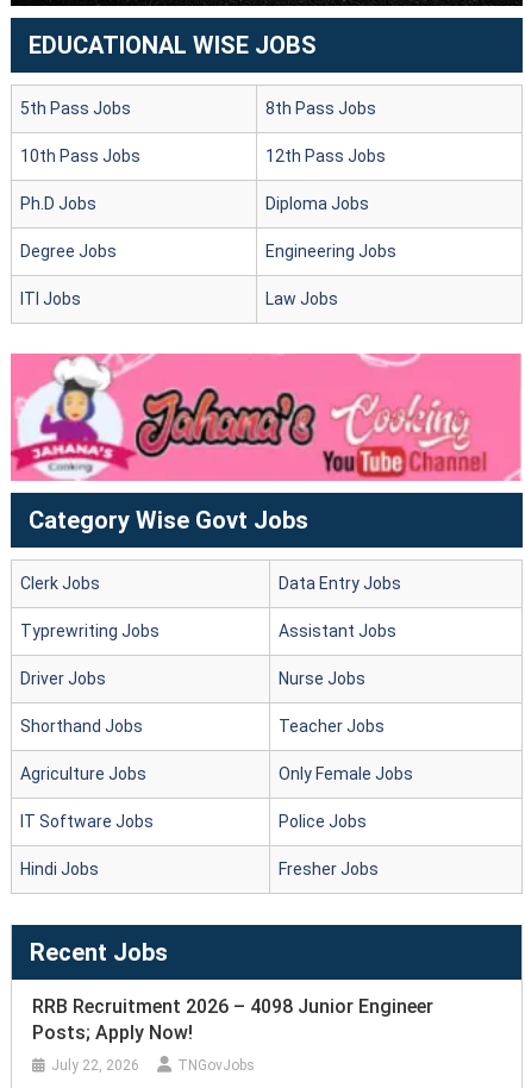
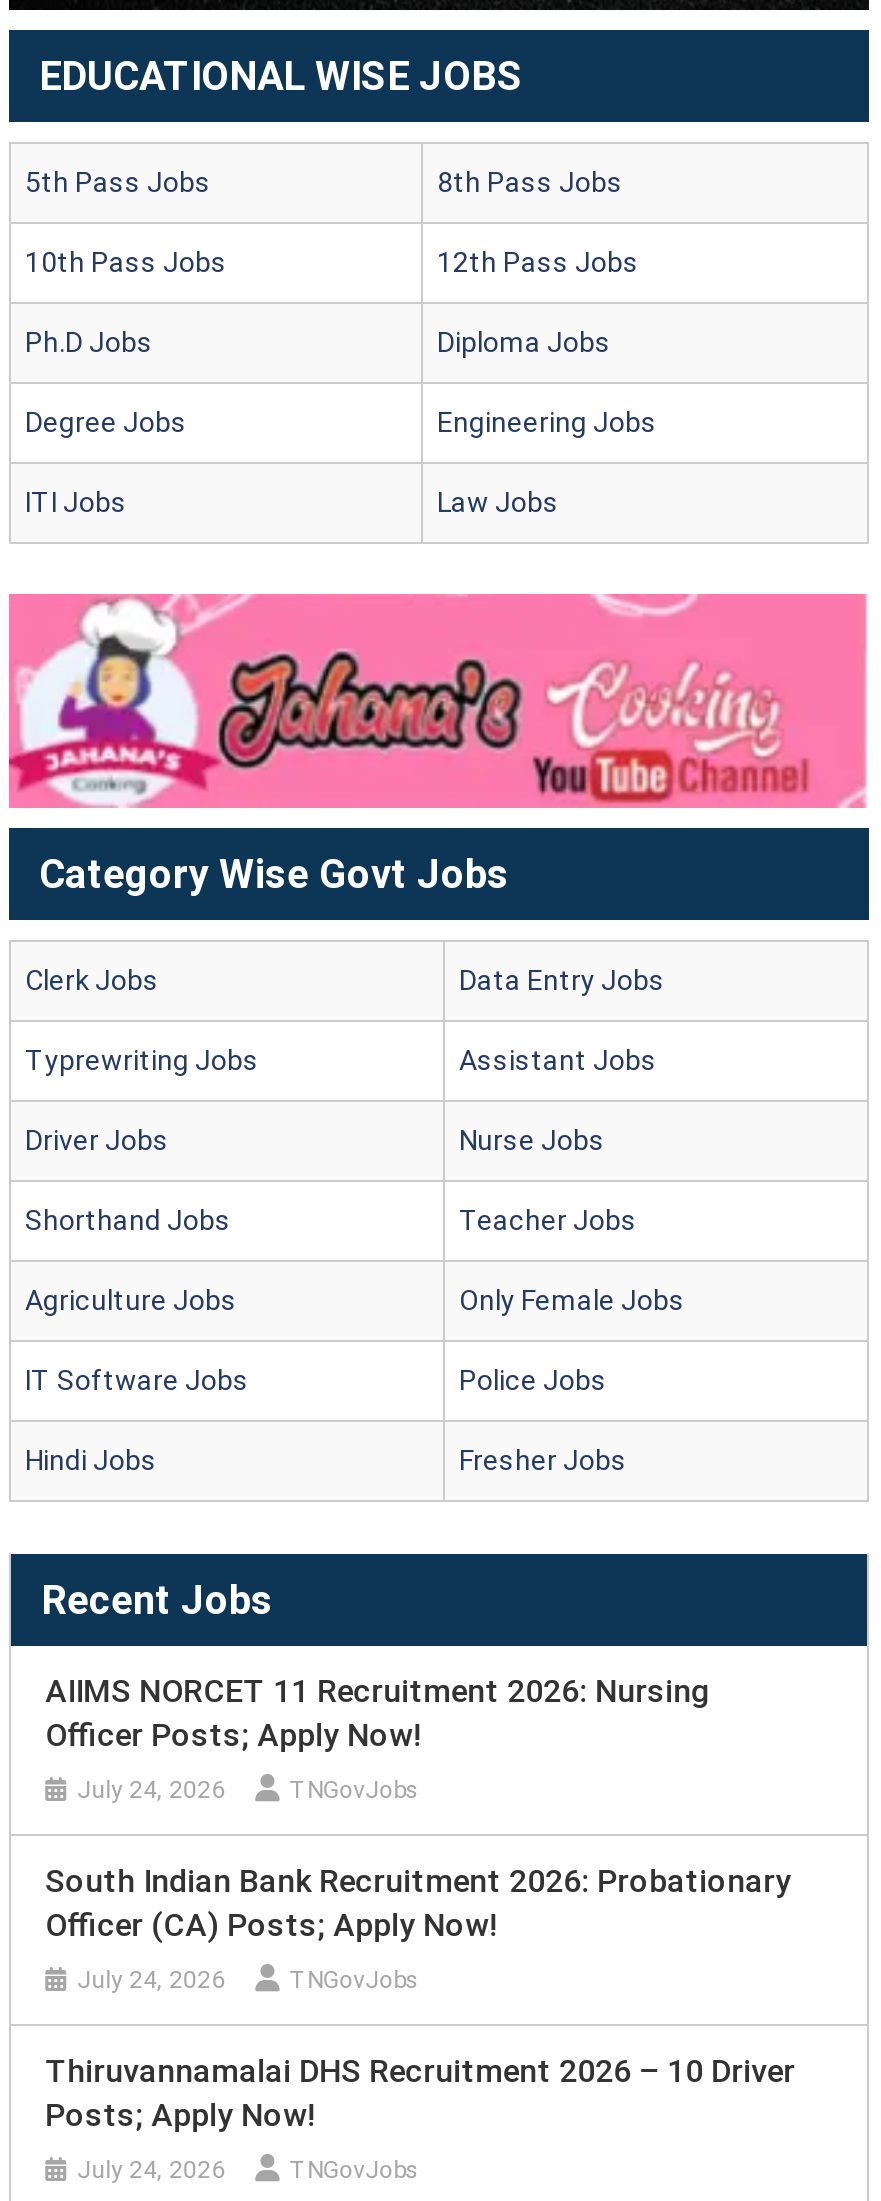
- RRB Recruitment 2026 – 4098 Junior Engineer
+ AIIMS NORCET 11 Recruitment 2026: Nursing
+ Officer Posts; Apply Now!
+ July 24, 2026
+ TNGovJobs
+ South Indian Bank Recruitment 2026: Probationary
+ Officer (CA) Posts; Apply Now!
+ July 24, 2026
+ TNGovJobs
+ Thiruvannamalai DHS Recruitment 2026 – 10 Driver

- July 22, 2026
+ July 24, 2026
